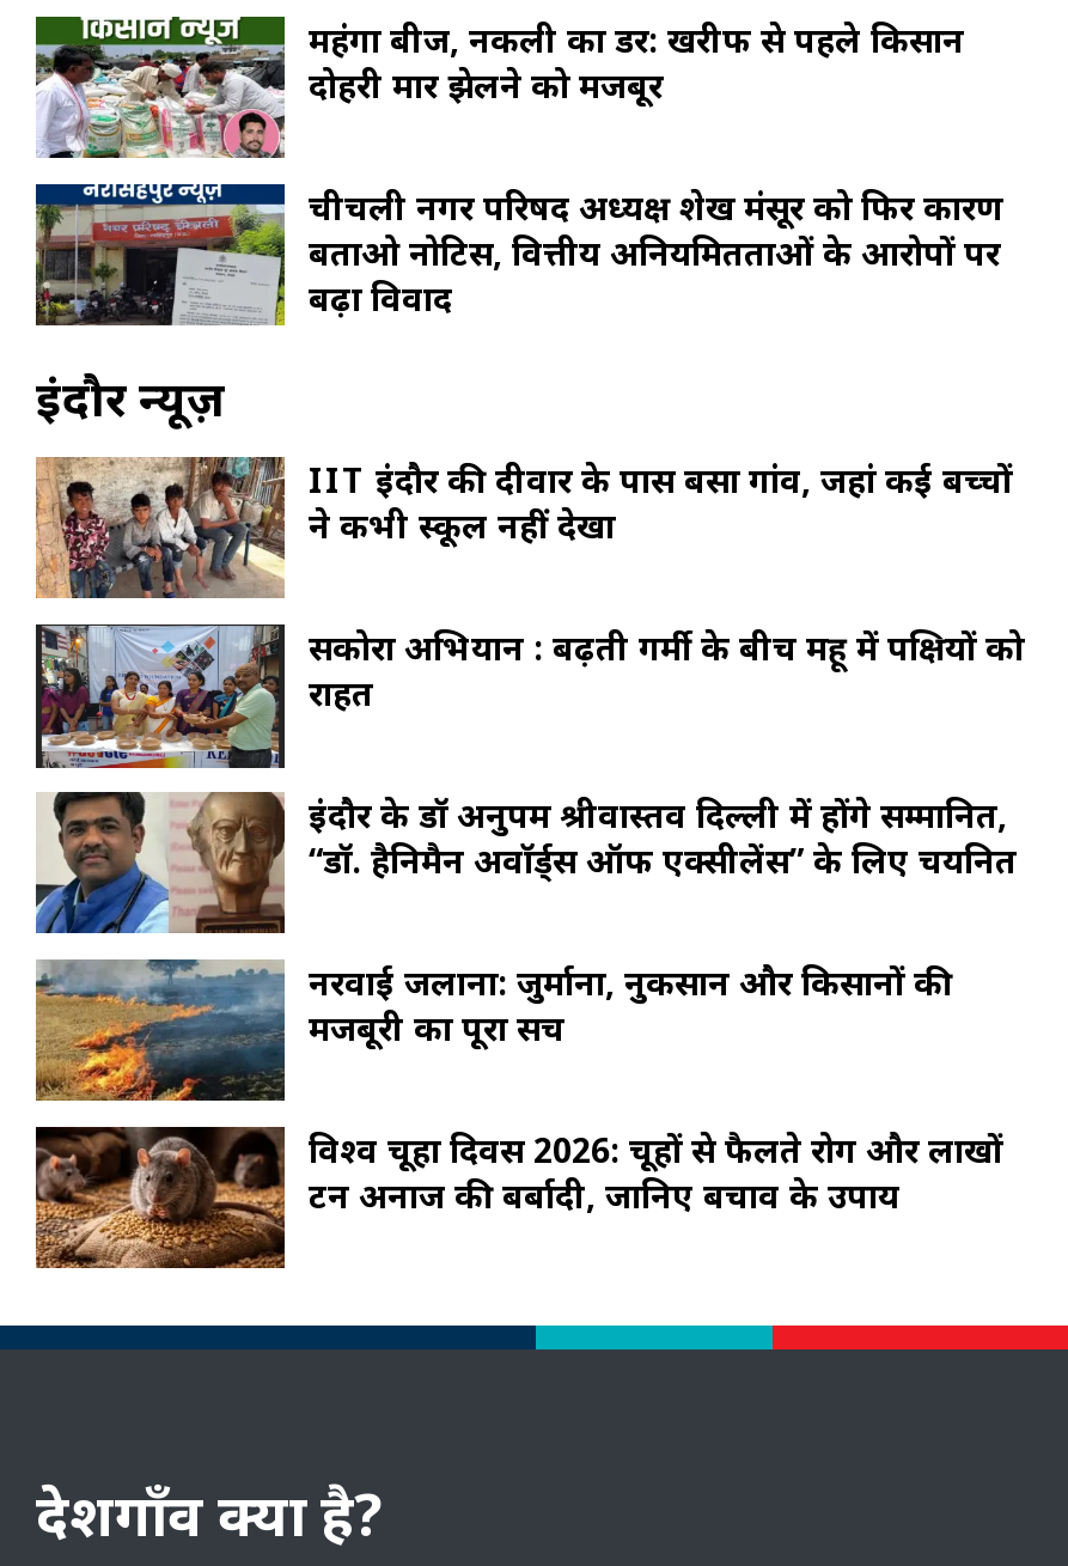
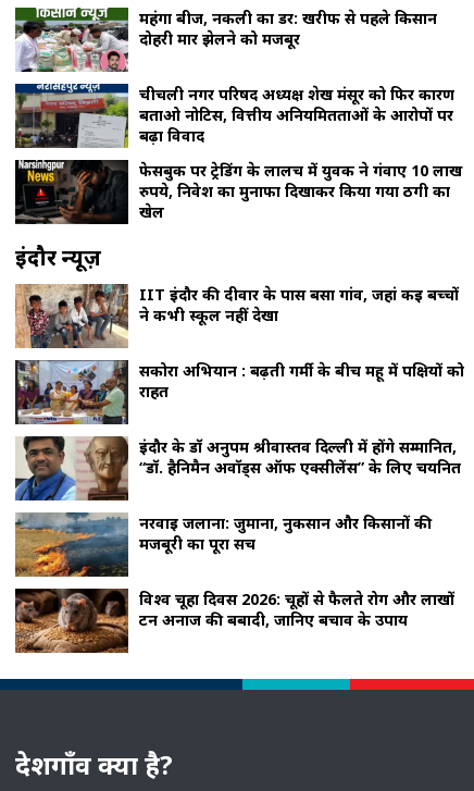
+ [image]
+ फेसबुक पर ट्रेडिंग के लालच में युवक ने गंवाए 10 लाख
+ रुपये, निवेश का मुनाफा दिखाकर किया गया ठगी का
+ खेल
